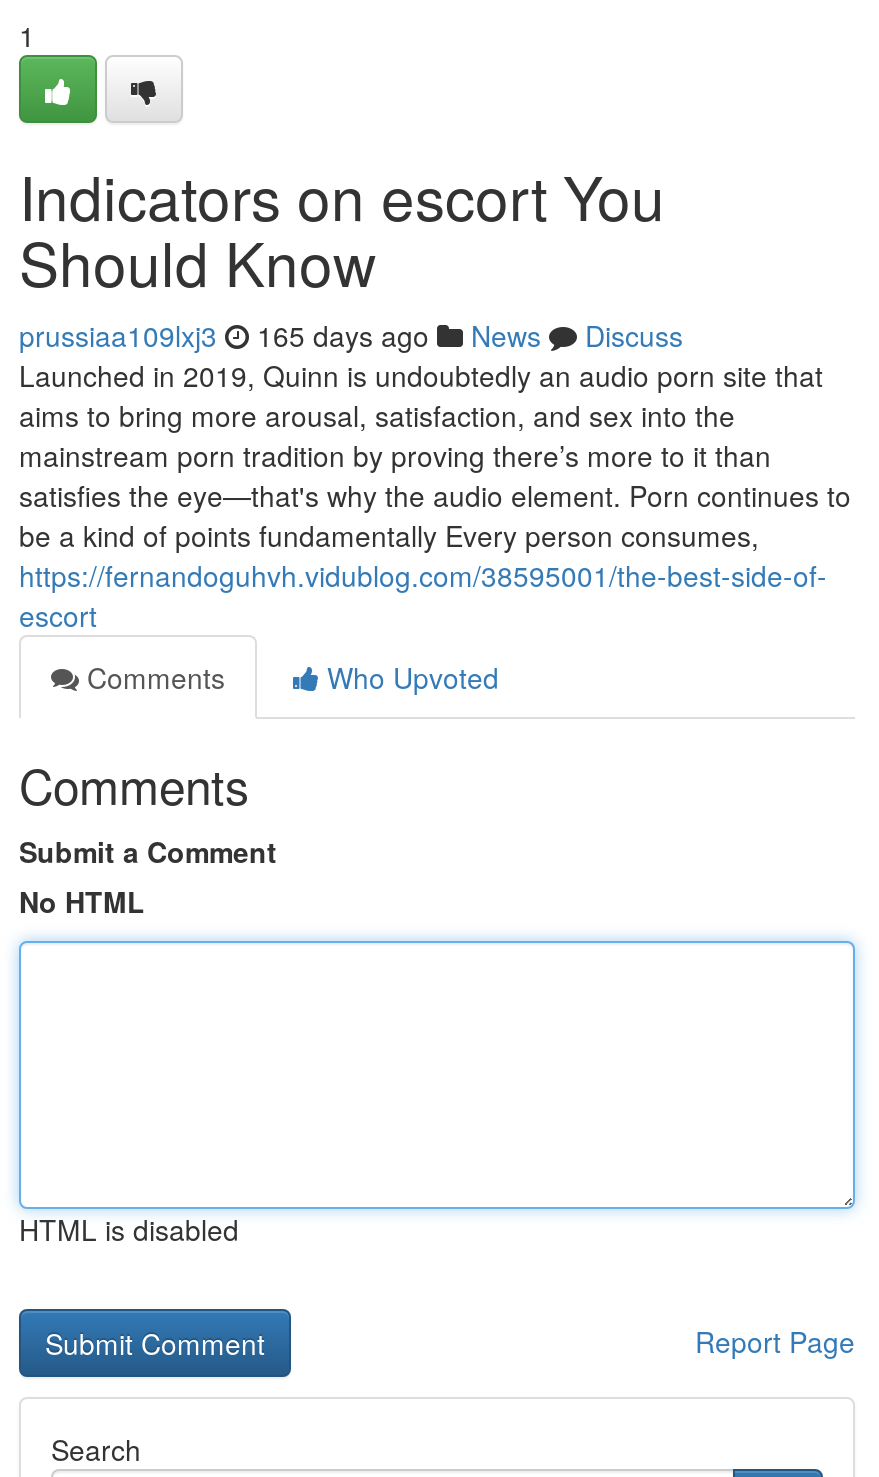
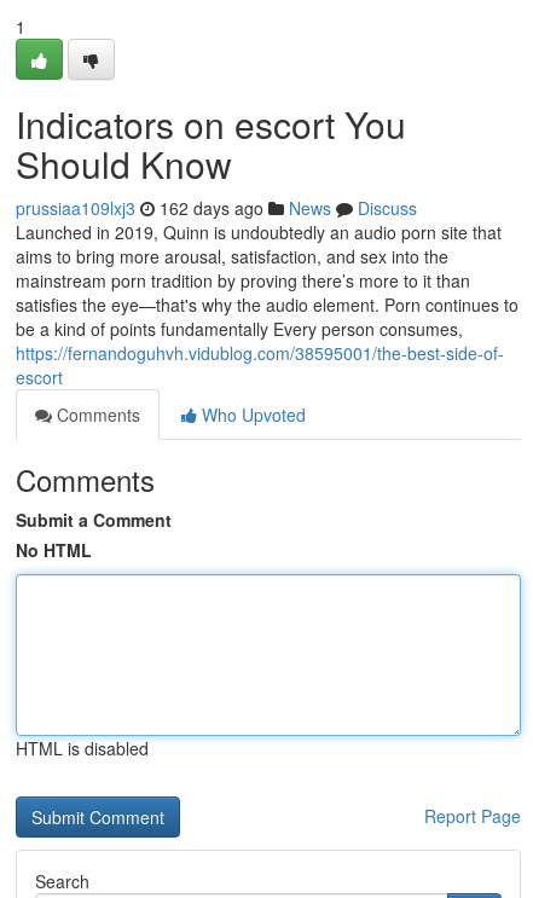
- prussiaa109lxj3 165 days ago News Discuss
+ prussiaa109lxj3 162 days ago News Discuss
